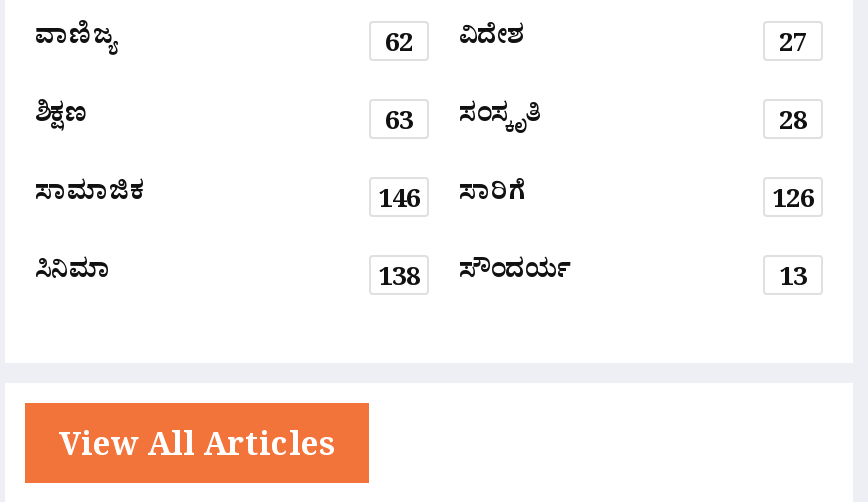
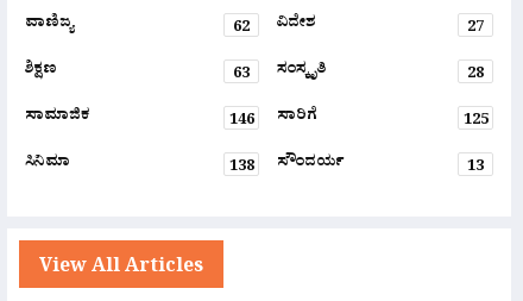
- 126
+ 125
